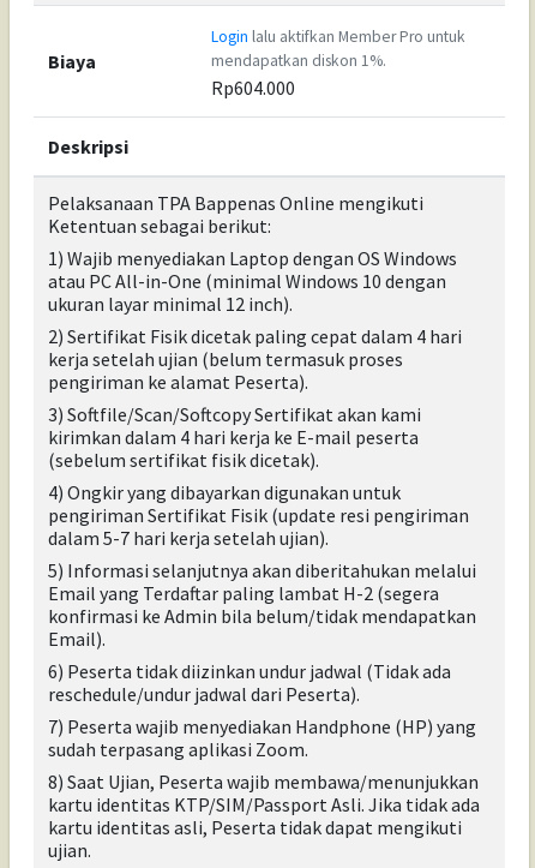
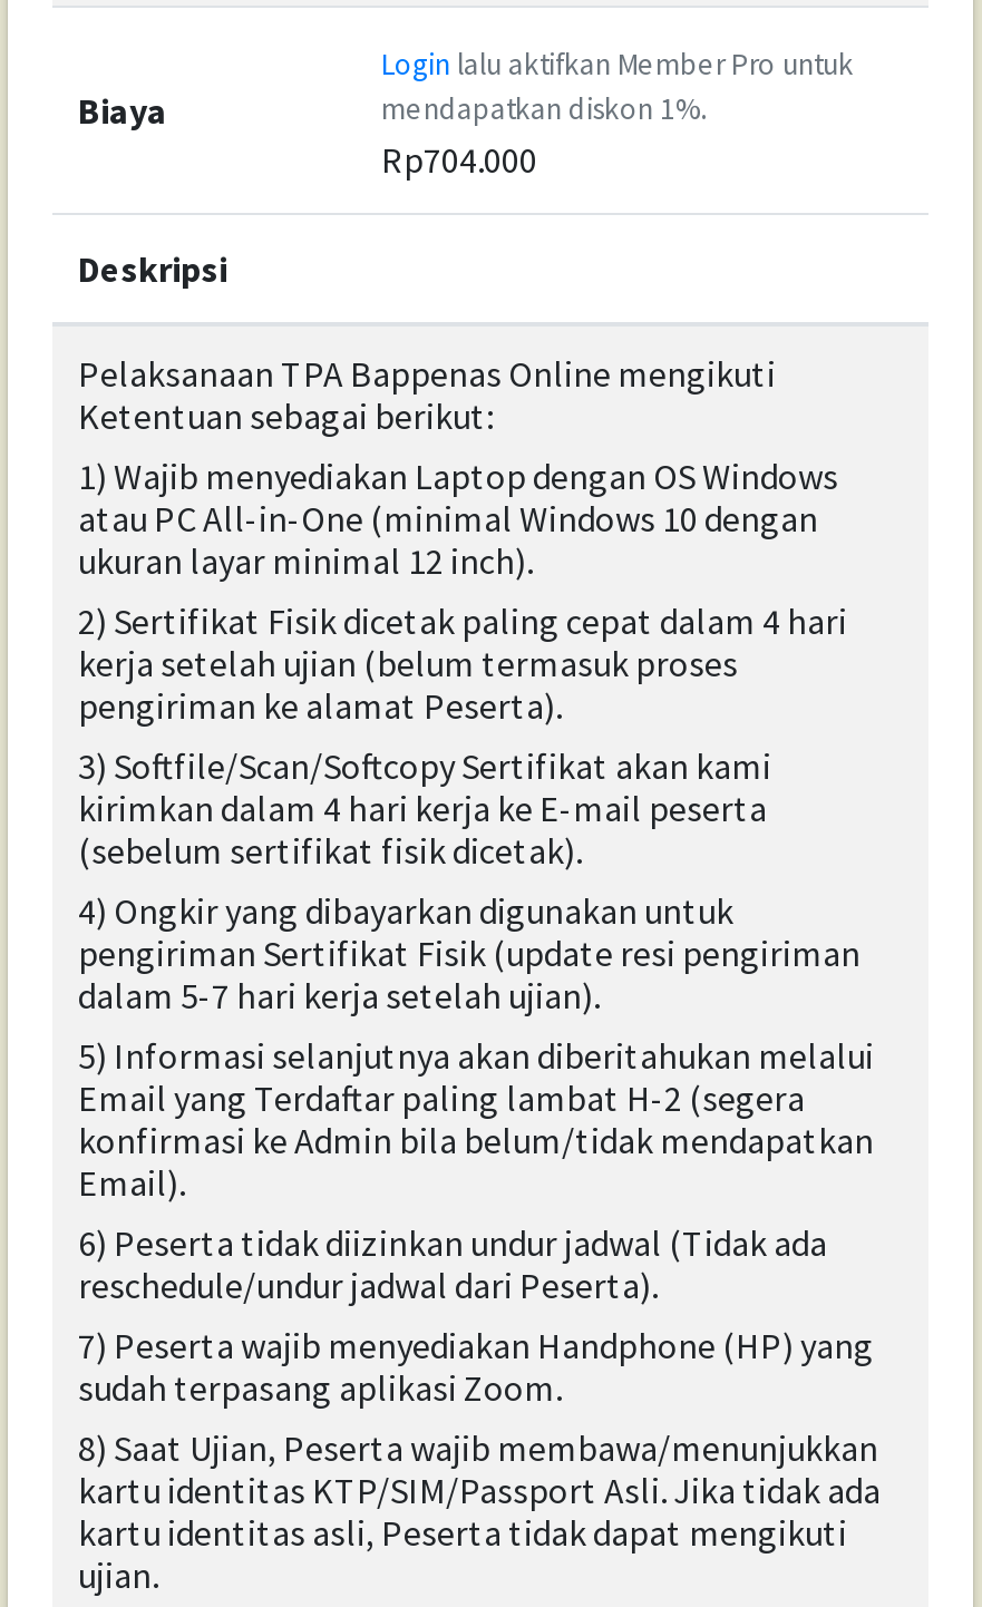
- Rp604.000
+ Rp704.000
